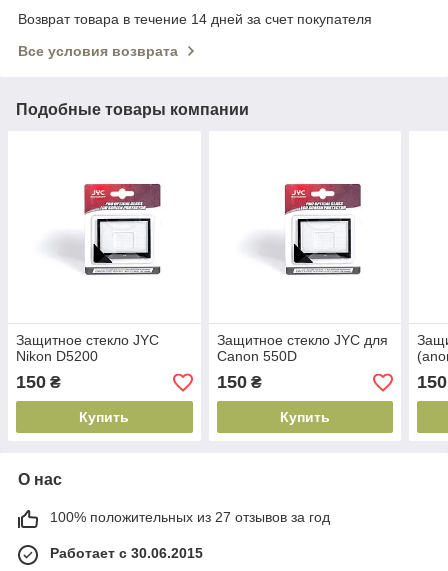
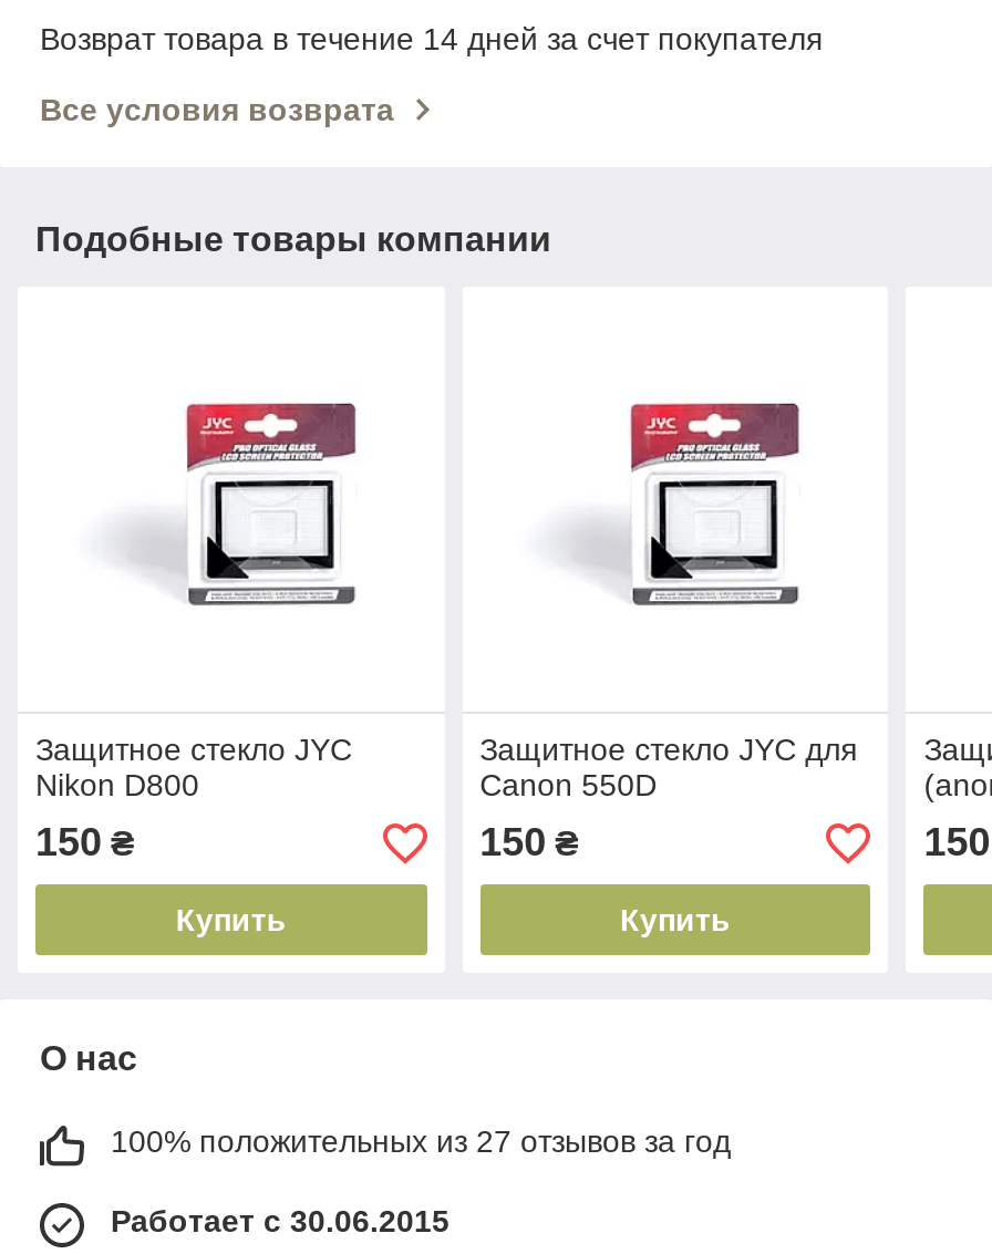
- Nikon D5200
+ Nikon D800
